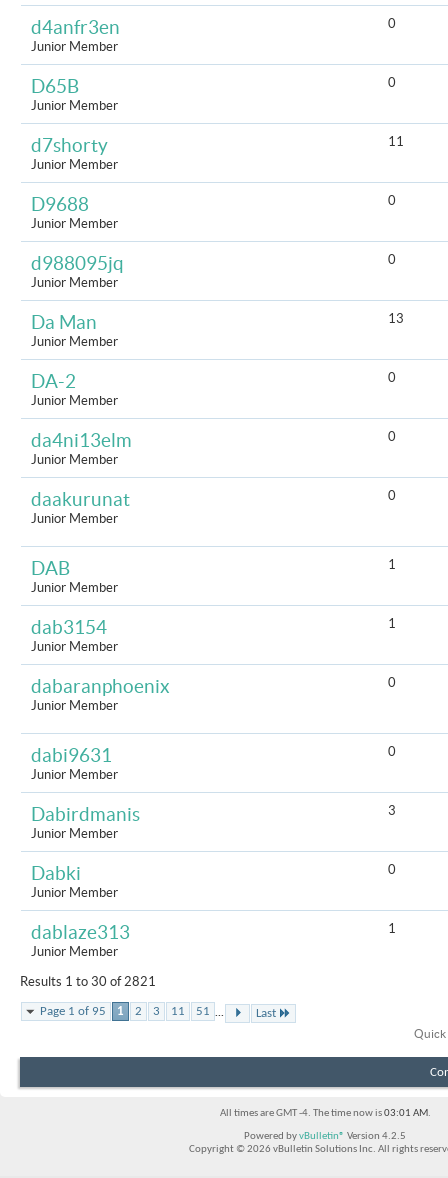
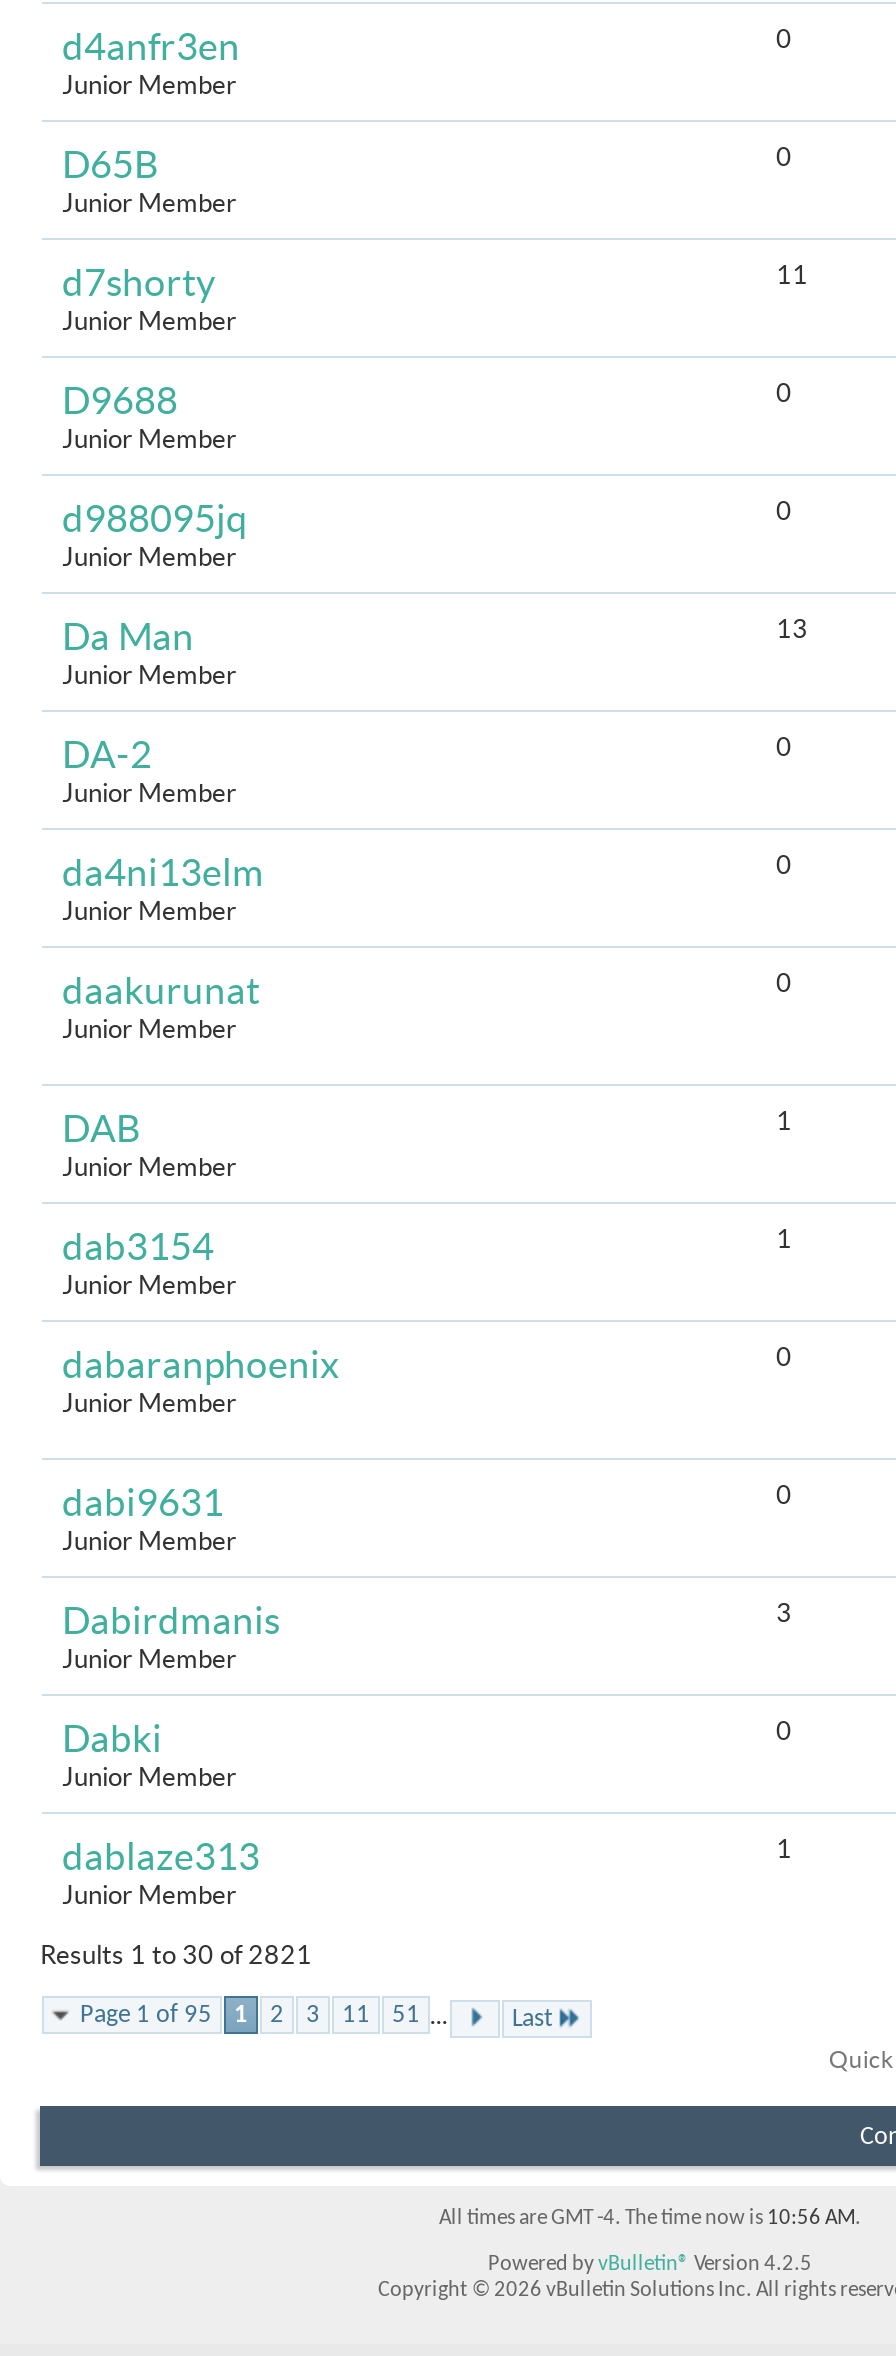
- All times are GMT -4. The time now is 03:01 AM.
+ All times are GMT -4. The time now is 10:56 AM.
